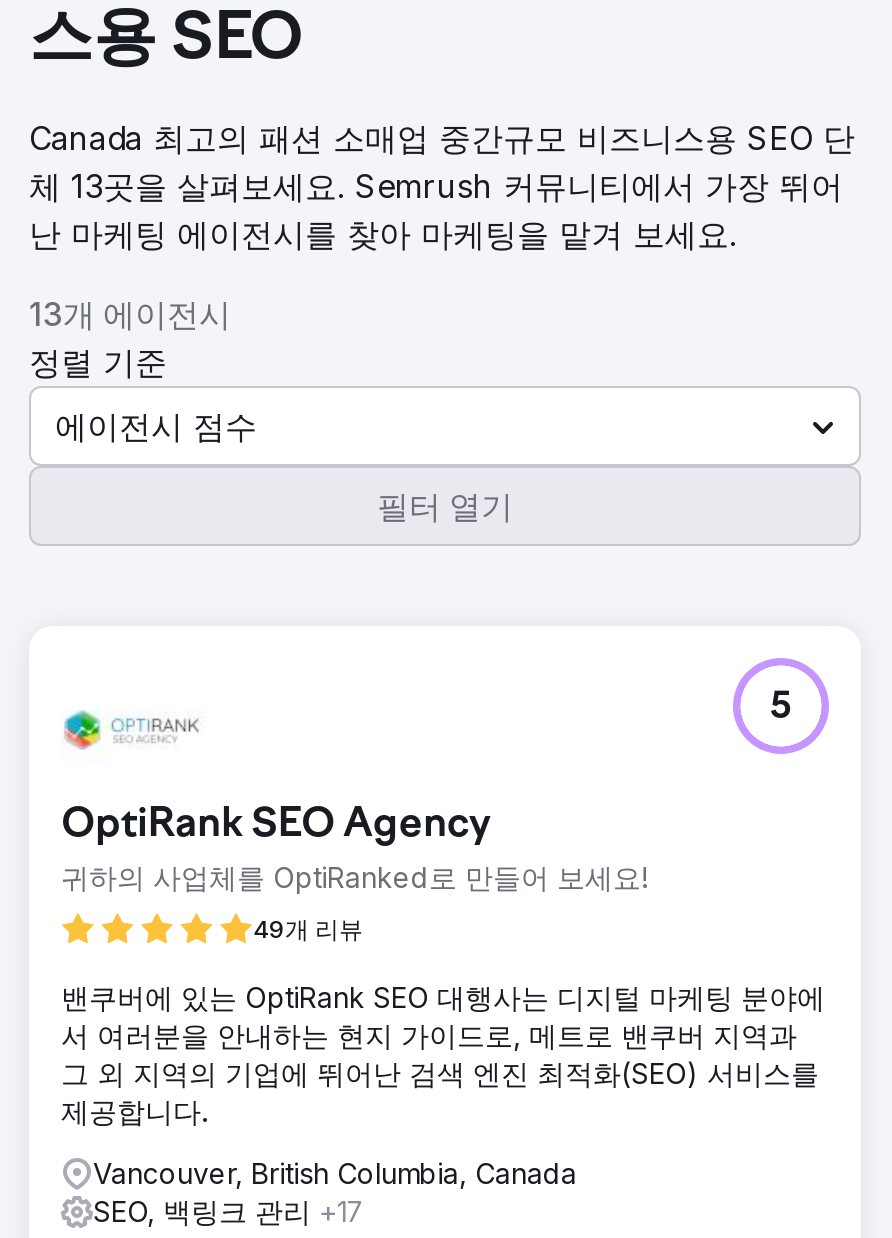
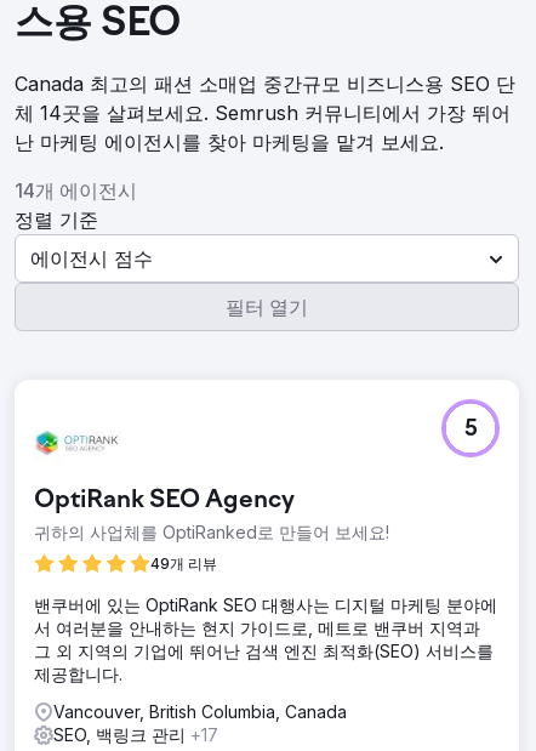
- 체 13곳을 살펴보세요. Semrush 커뮤니티에서 가장 뛰어
+ 체 14곳을 살펴보세요. Semrush 커뮤니티에서 가장 뛰어

- 13개 에이전시
+ 14개 에이전시
